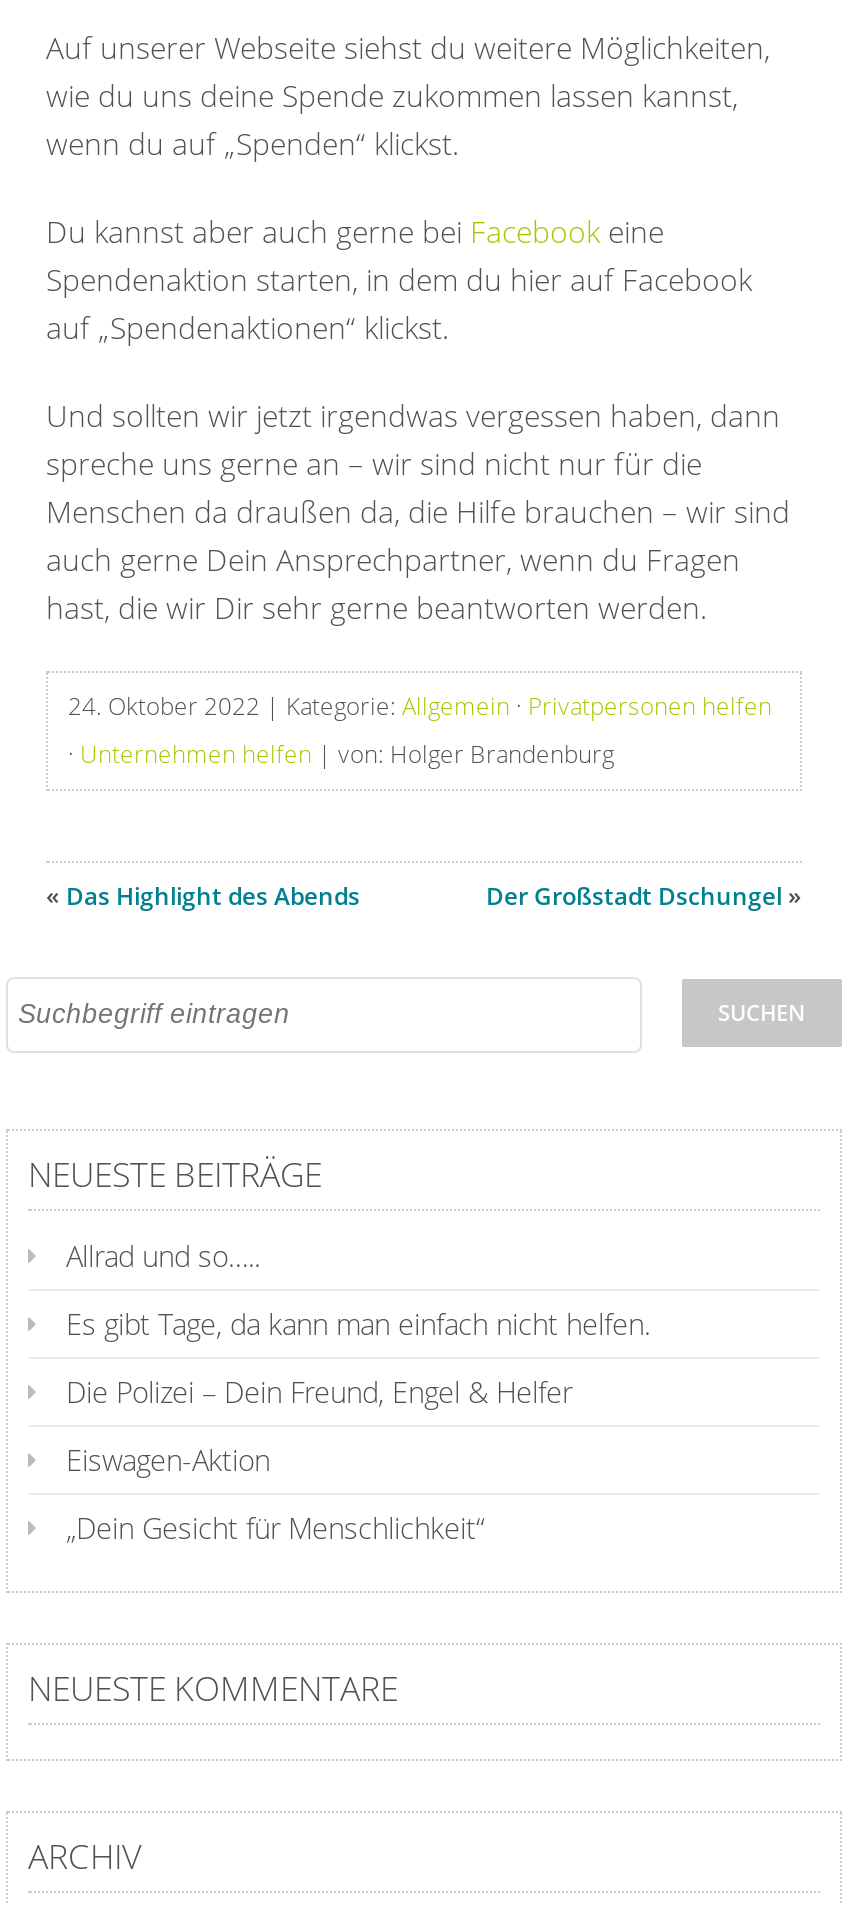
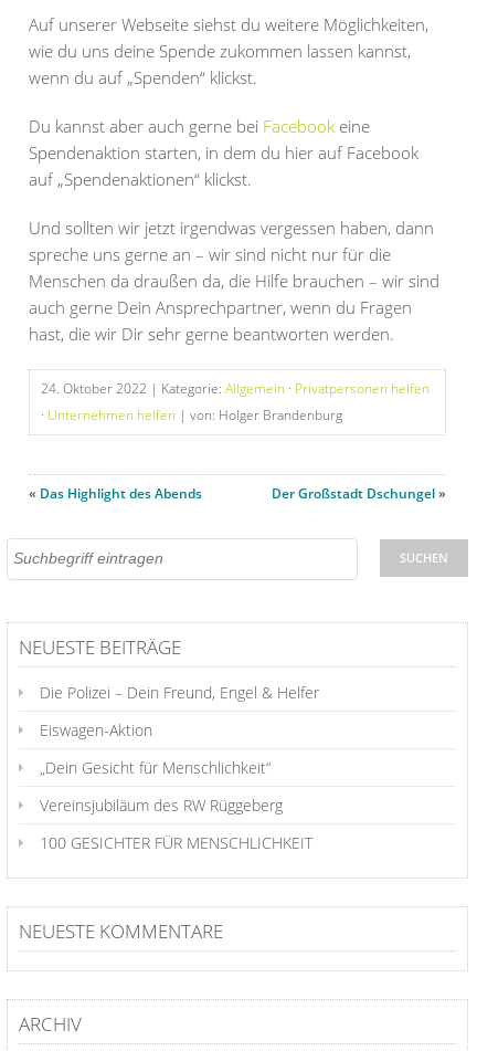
- Allrad und so…..
- Es gibt Tage, da kann man einfach nicht helfen.

moved up: Die Polizei – Dein Freund, Engel & Helfer | Eiswagen-Aktion | „Dein Gesicht für Menschlichkeit“

+ Vereinsjubiläum des RW Rüggeberg
+ 100 GESICHTER FÜR MENSCHLICHKEIT
